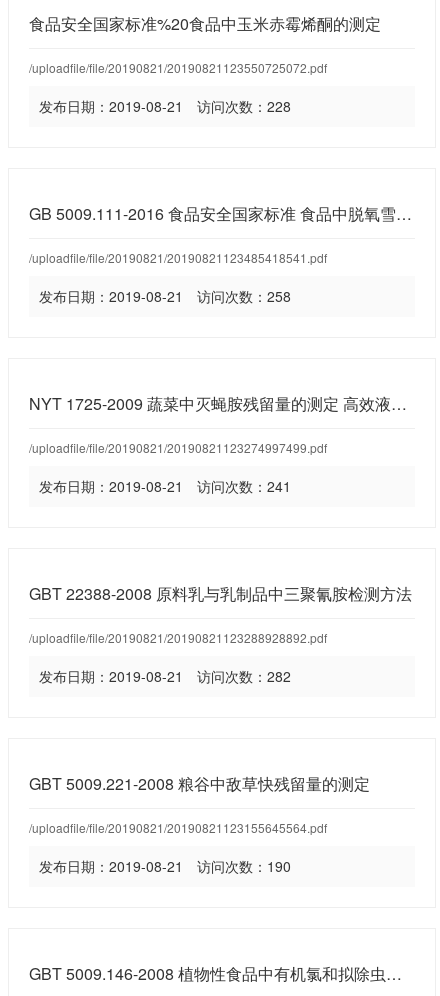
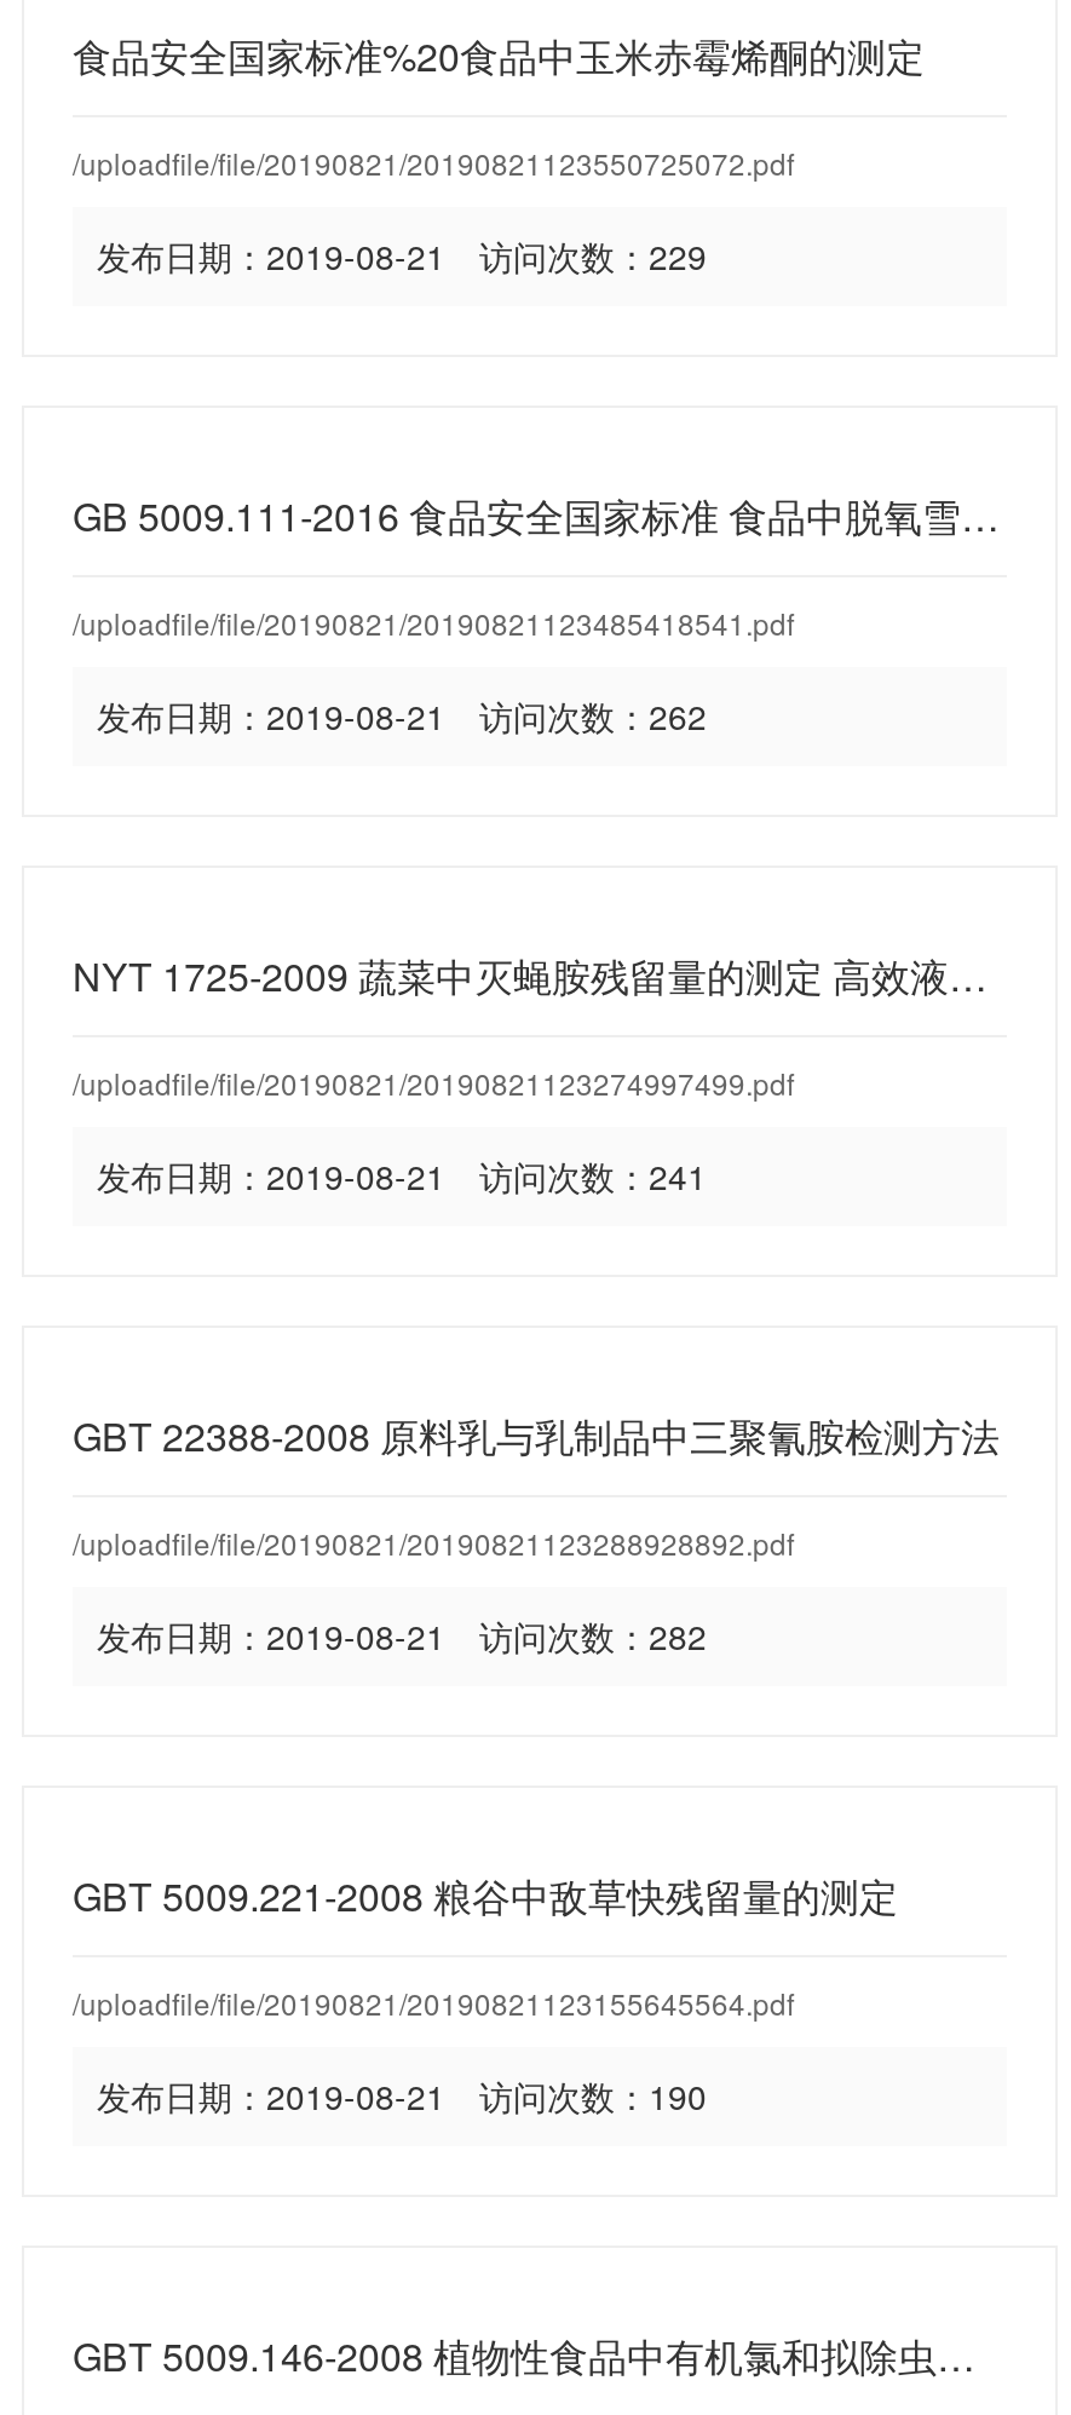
- 发布日期：2019-08-21 访问次数：228
+ 发布日期：2019-08-21 访问次数：229

- 发布日期：2019-08-21 访问次数：258
+ 发布日期：2019-08-21 访问次数：262
